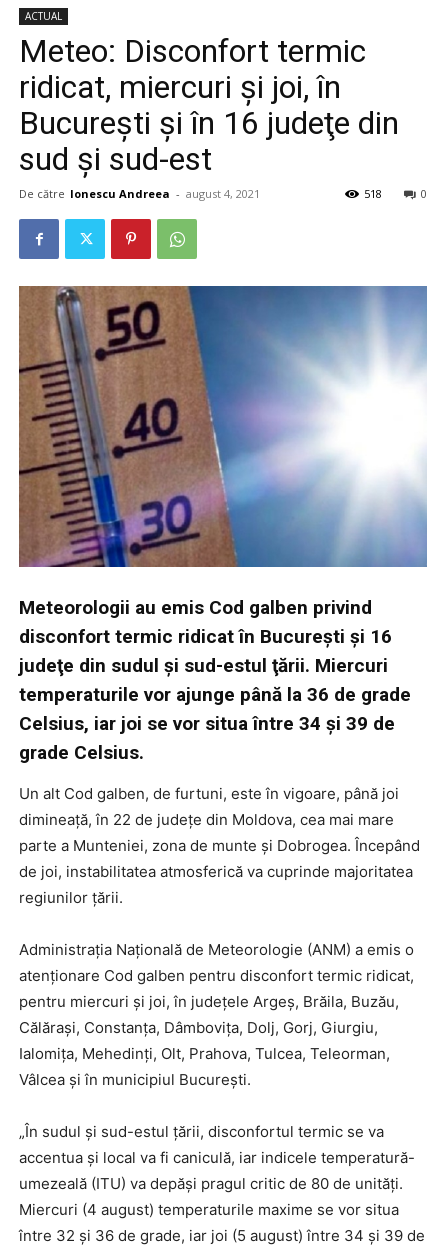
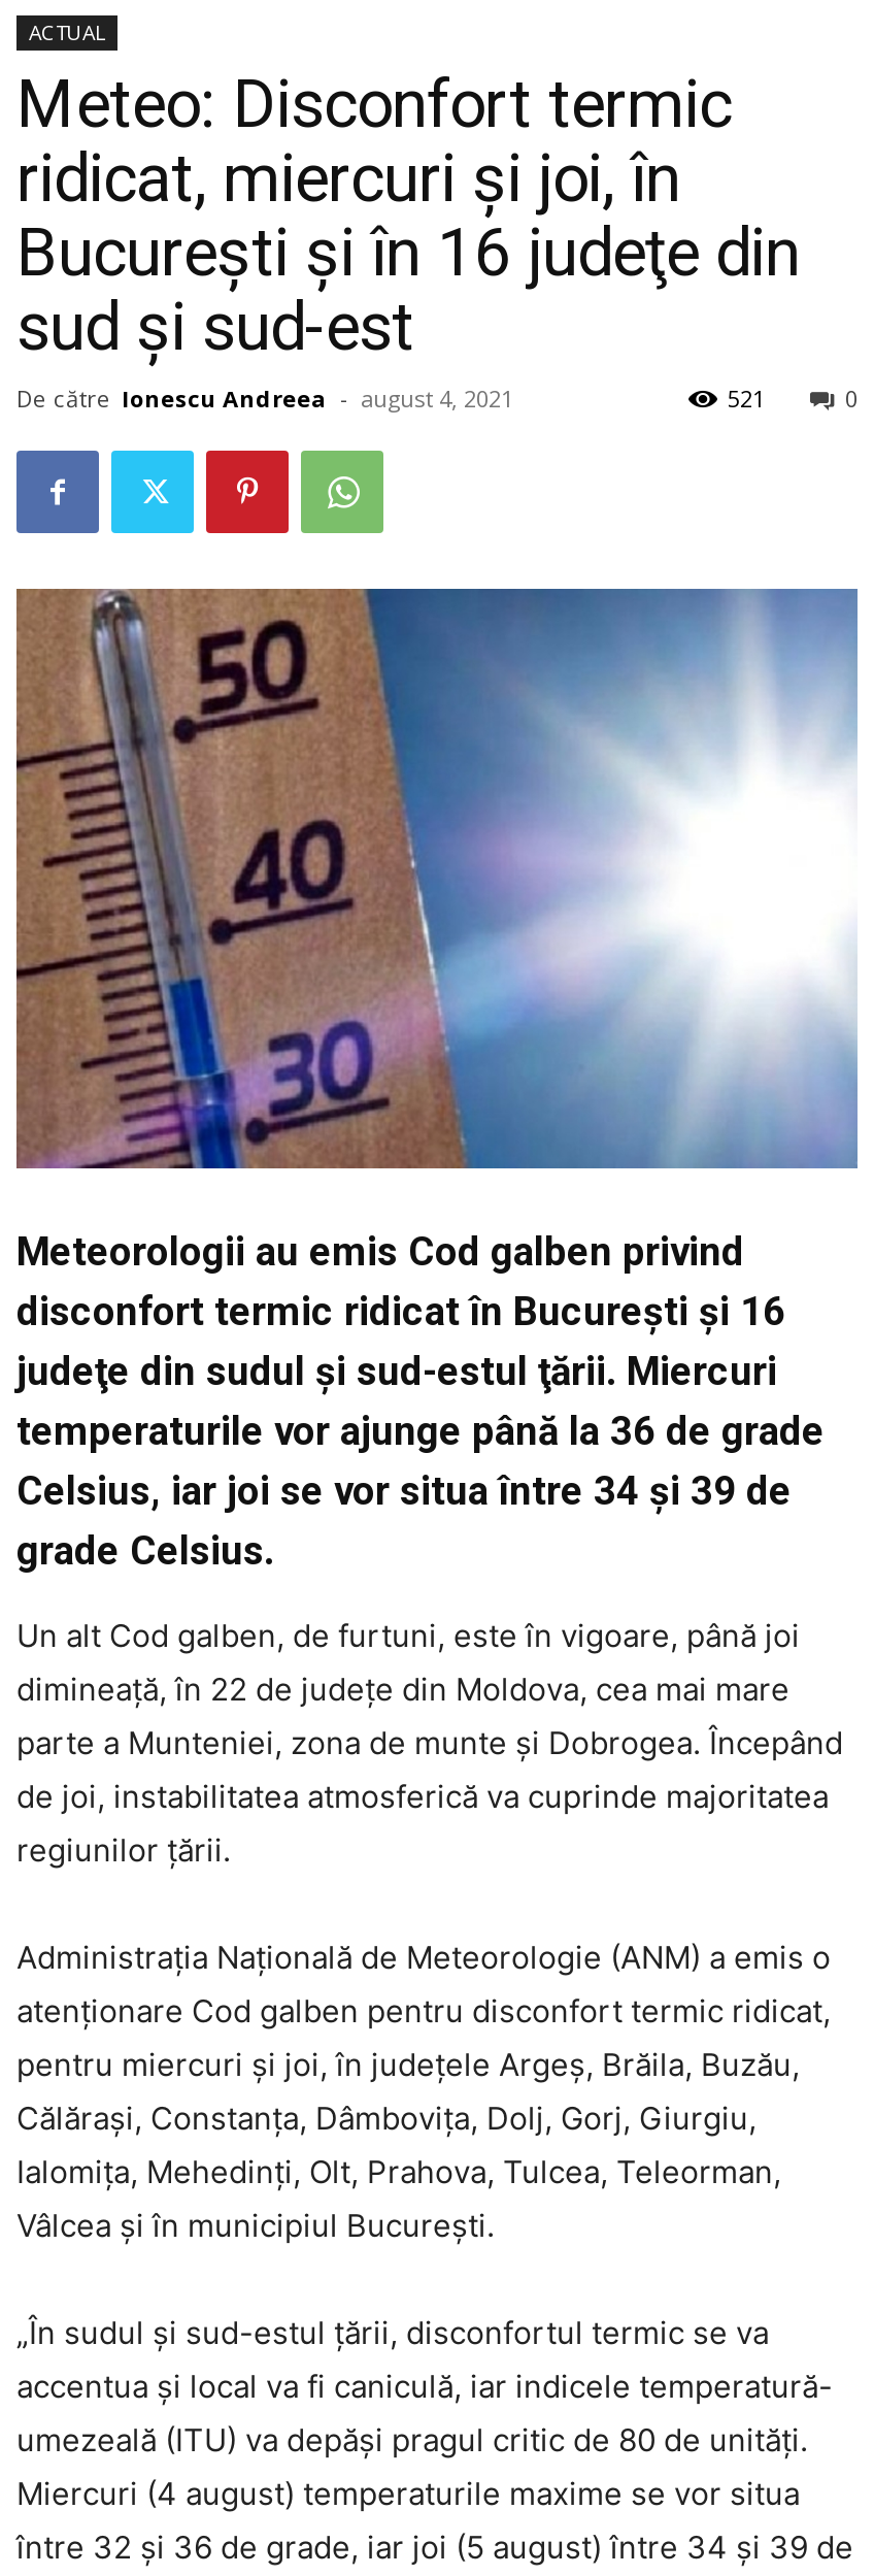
- 518
+ 521
